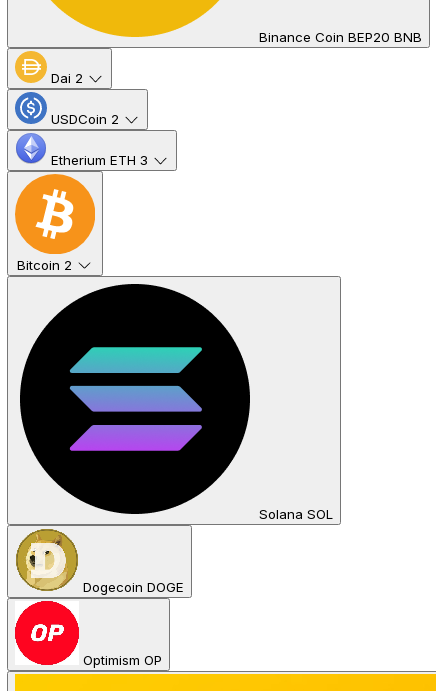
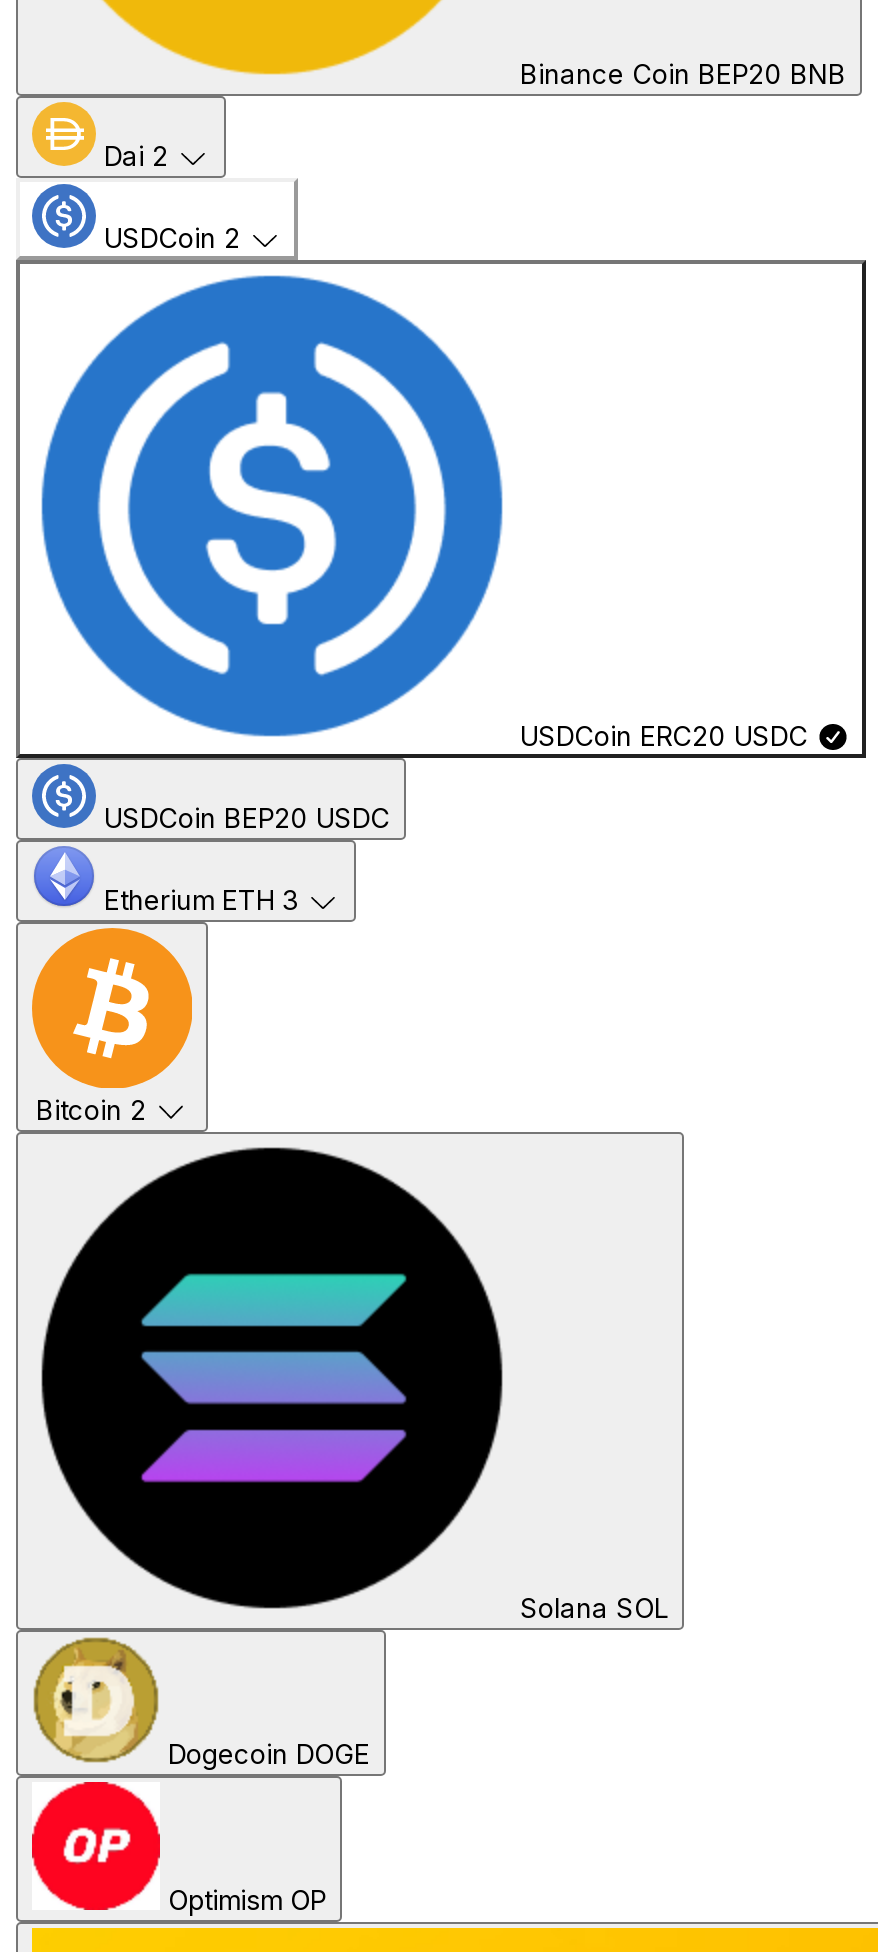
+ [image]
+ USDCoin ERC20 USDC
+ USDCoin BEP20 USDC
